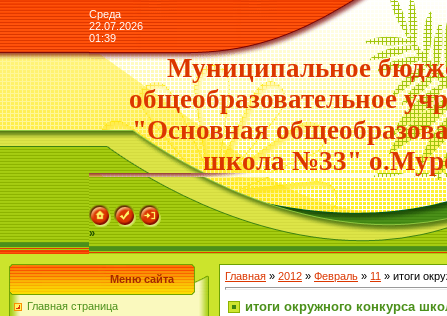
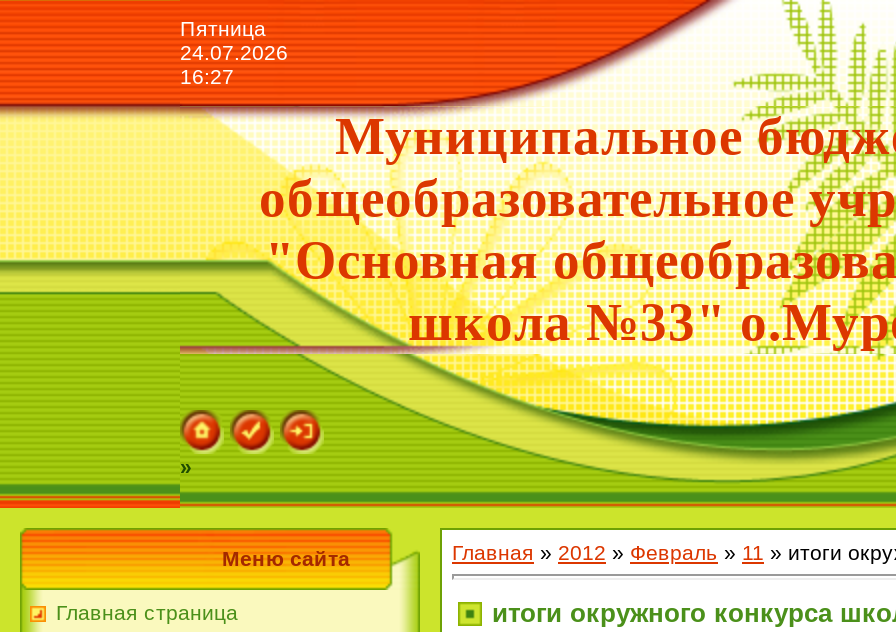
- Среда
- 22.07.2026
- 01:39
+ Пятница
+ 24.07.2026
+ 16:27
